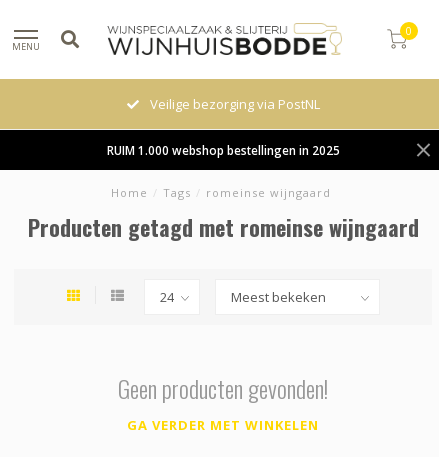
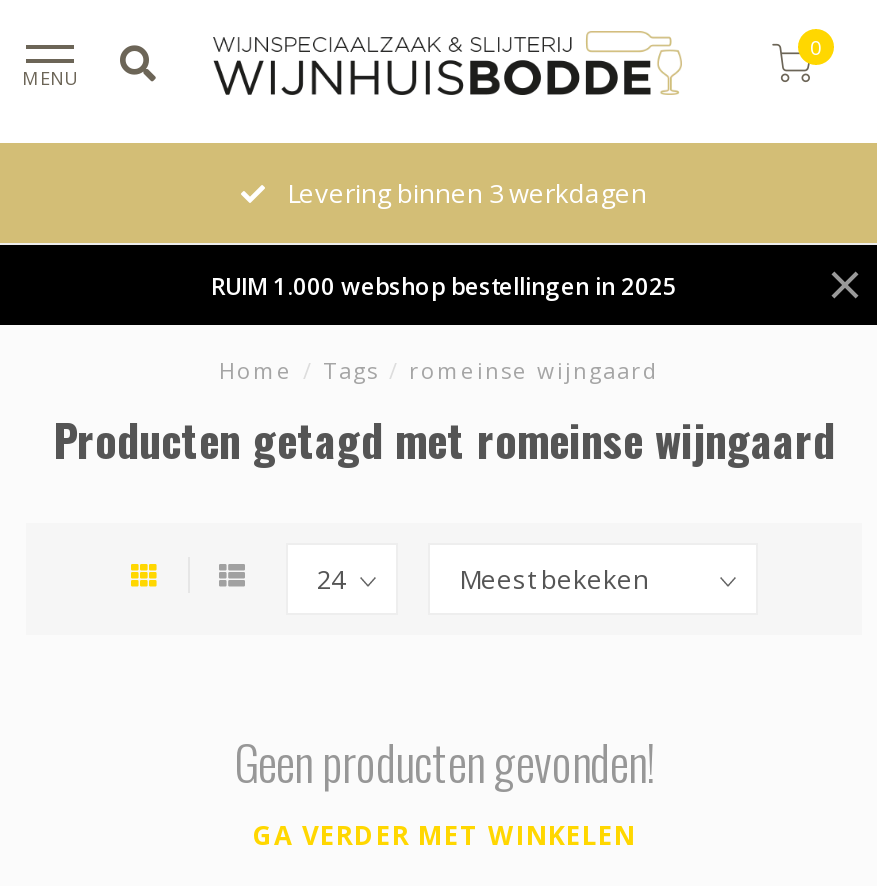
- Veilige bezorging via PostNL
+ Levering binnen 3 werkdagen
